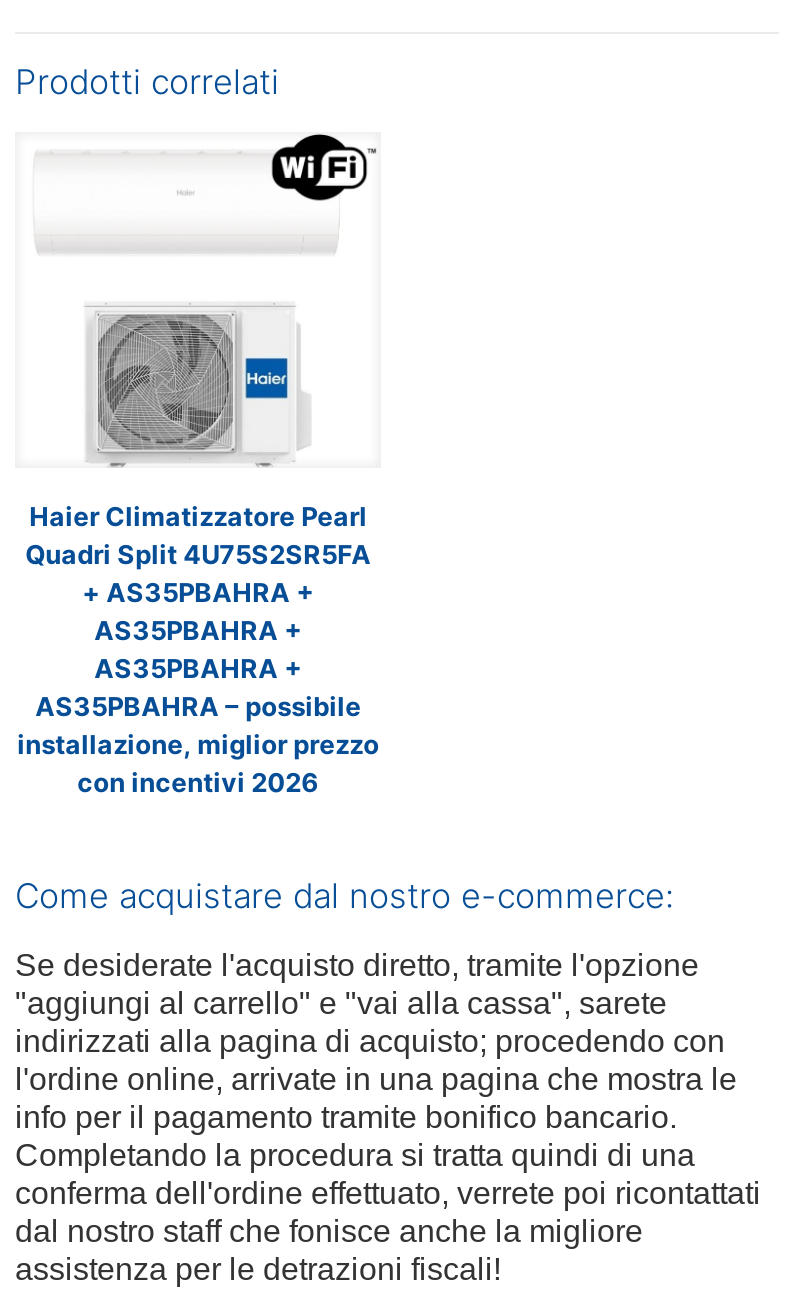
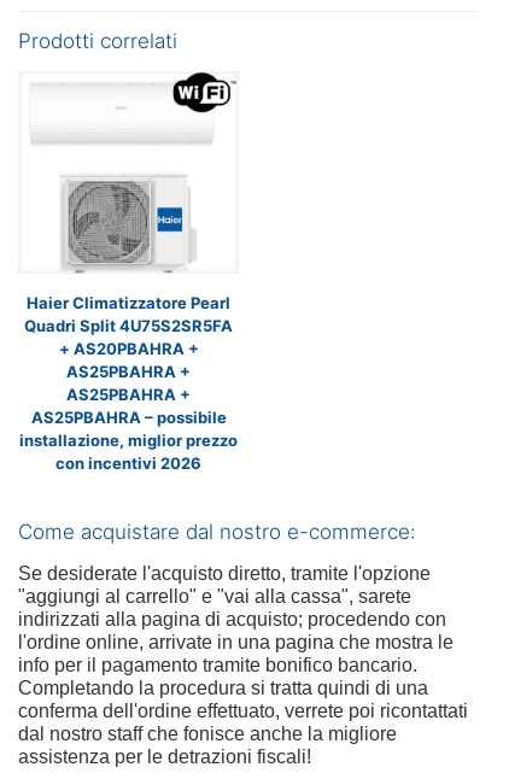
- + AS35PBAHRA +
- AS35PBAHRA +
- AS35PBAHRA +
- AS35PBAHRA – possibile
+ + AS20PBAHRA +
+ AS25PBAHRA +
+ AS25PBAHRA +
+ AS25PBAHRA – possibile
